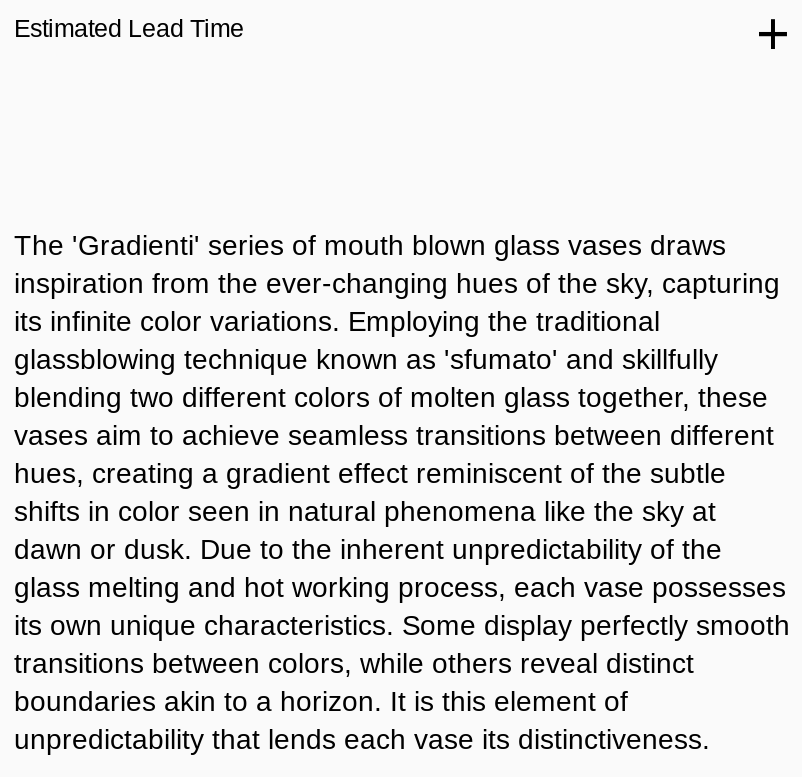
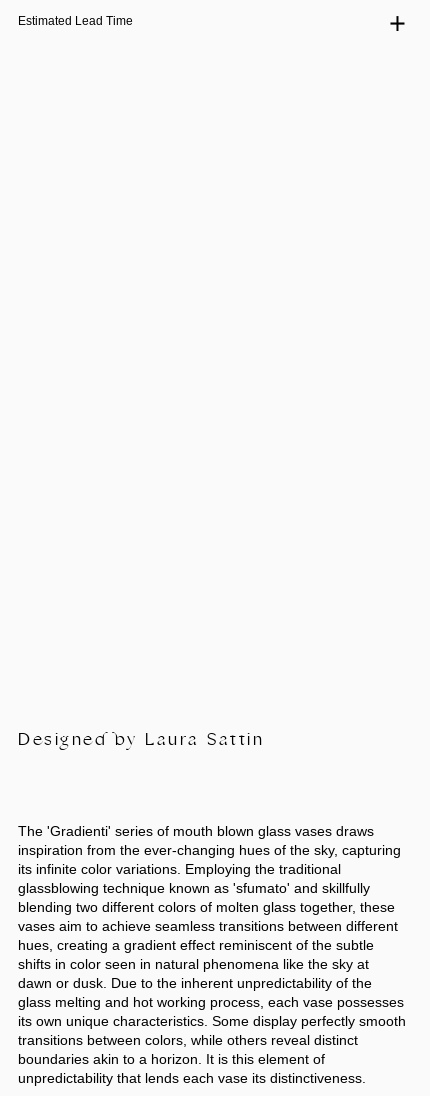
+ Designed by Laura Sattin
